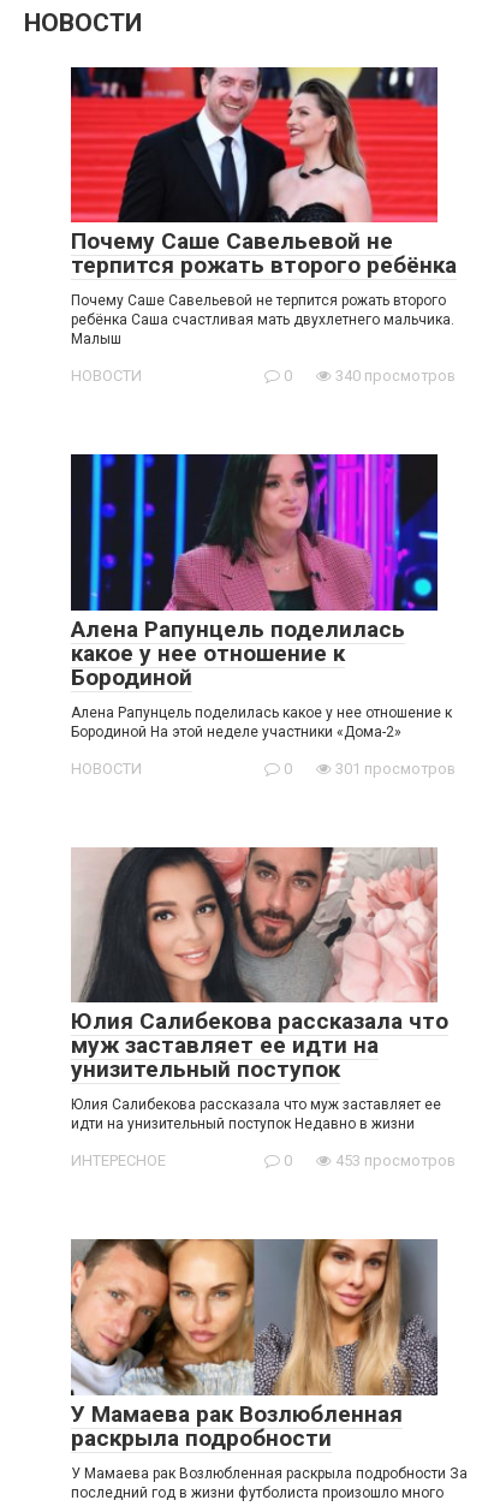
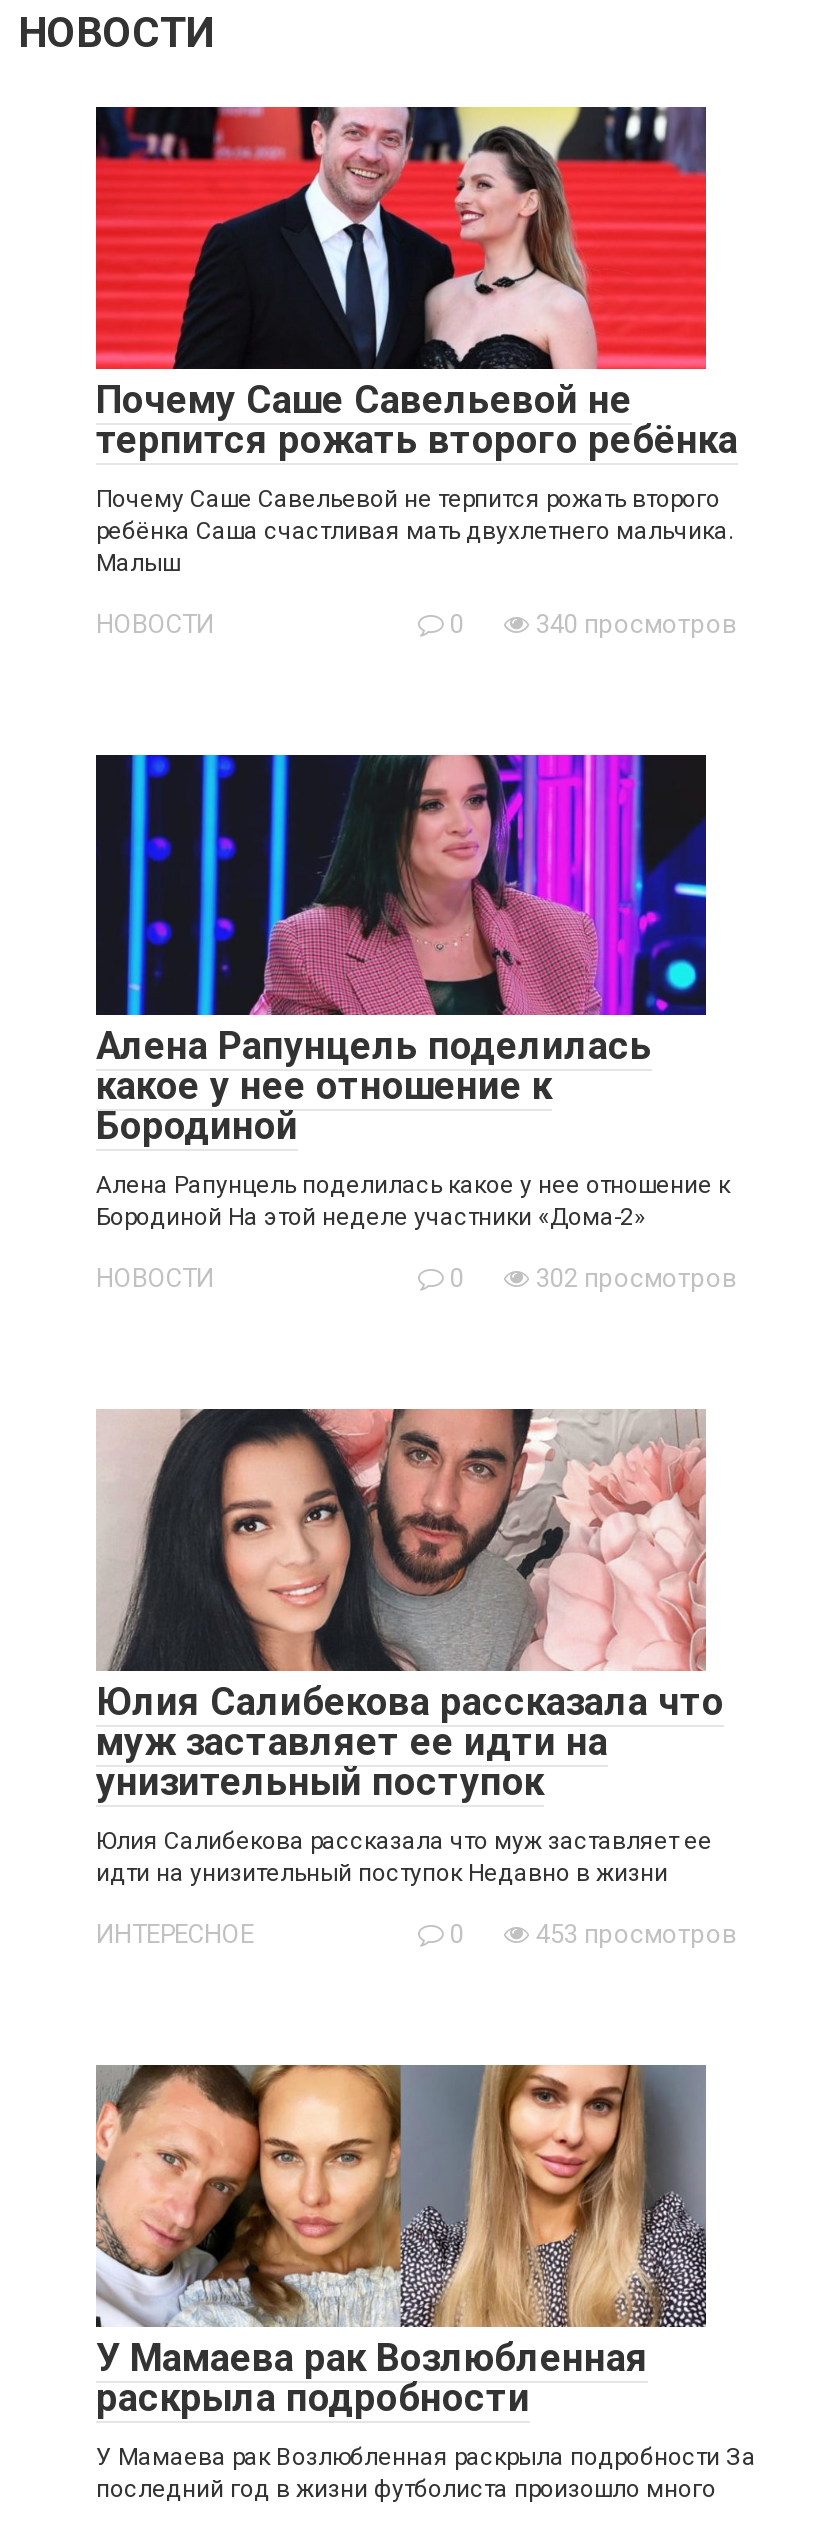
- 301 просмотров
+ 302 просмотров
